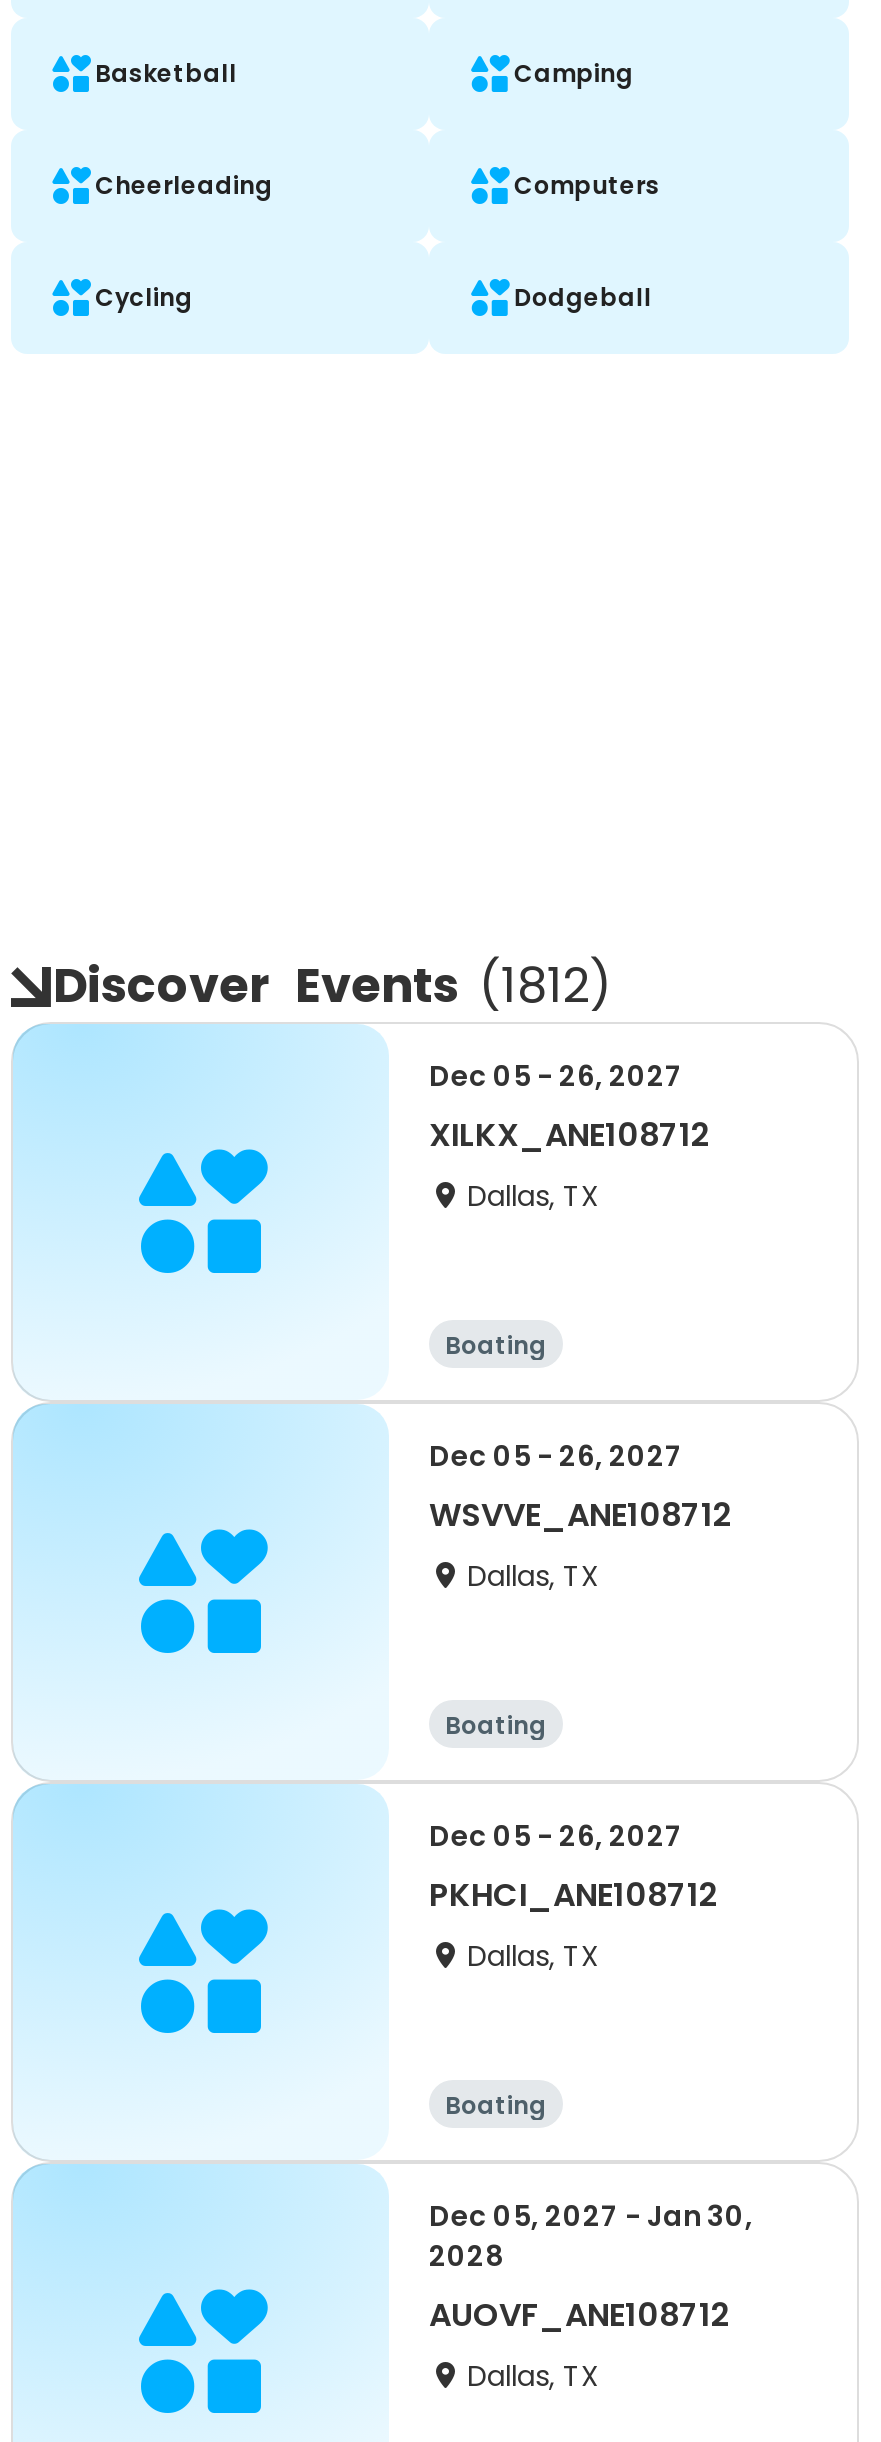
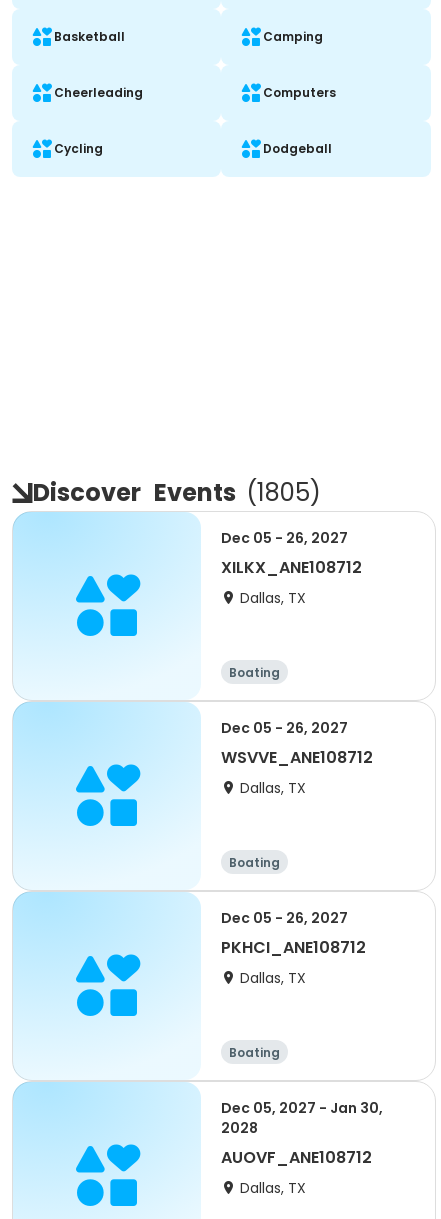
- Discover Events (1812)
+ Discover Events (1805)
